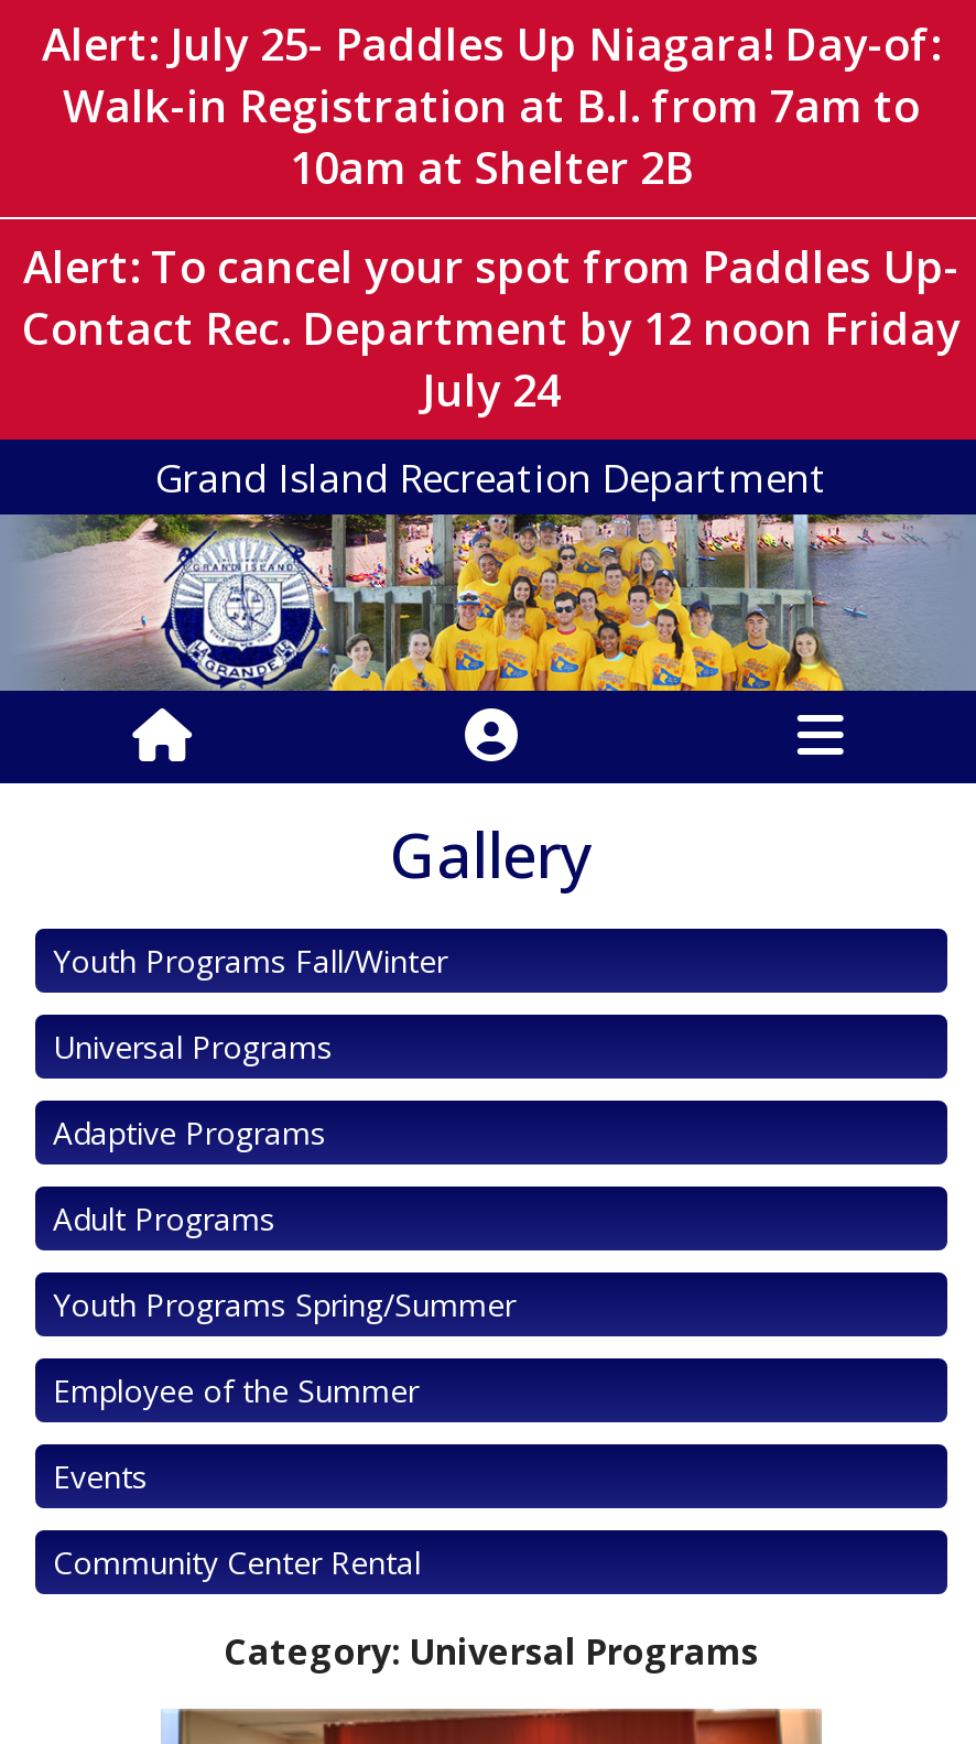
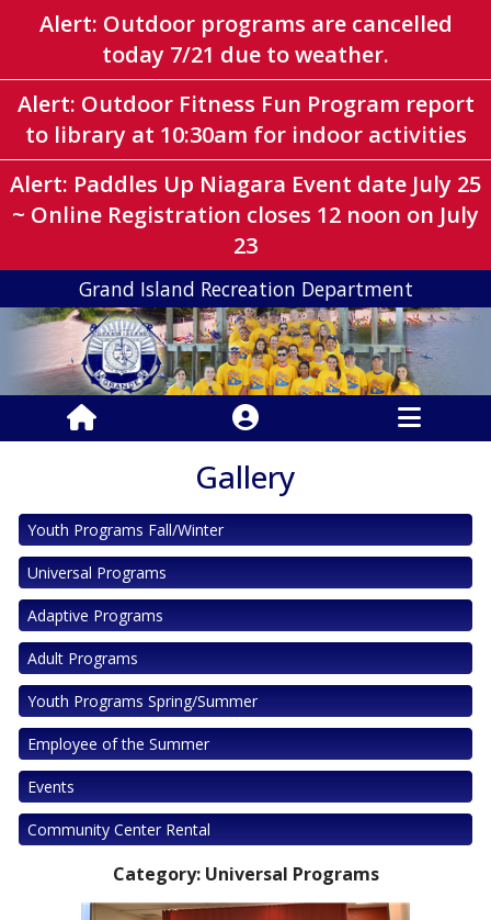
- Alert: July 25- Paddles Up Niagara! Day-of:
- Walk-in Registration at B.I. from 7am to
- 10am at Shelter 2B
- Alert: To cancel your spot from Paddles Up-
- Contact Rec. Department by 12 noon Friday
- July 24
+ Alert: Outdoor programs are cancelled
+ today 7/21 due to weather.
+ Alert: Outdoor Fitness Fun Program report
+ to library at 10:30am for indoor activities
+ Alert: Paddles Up Niagara Event date July 25
+ ~ Online Registration closes 12 noon on July
+ 23
